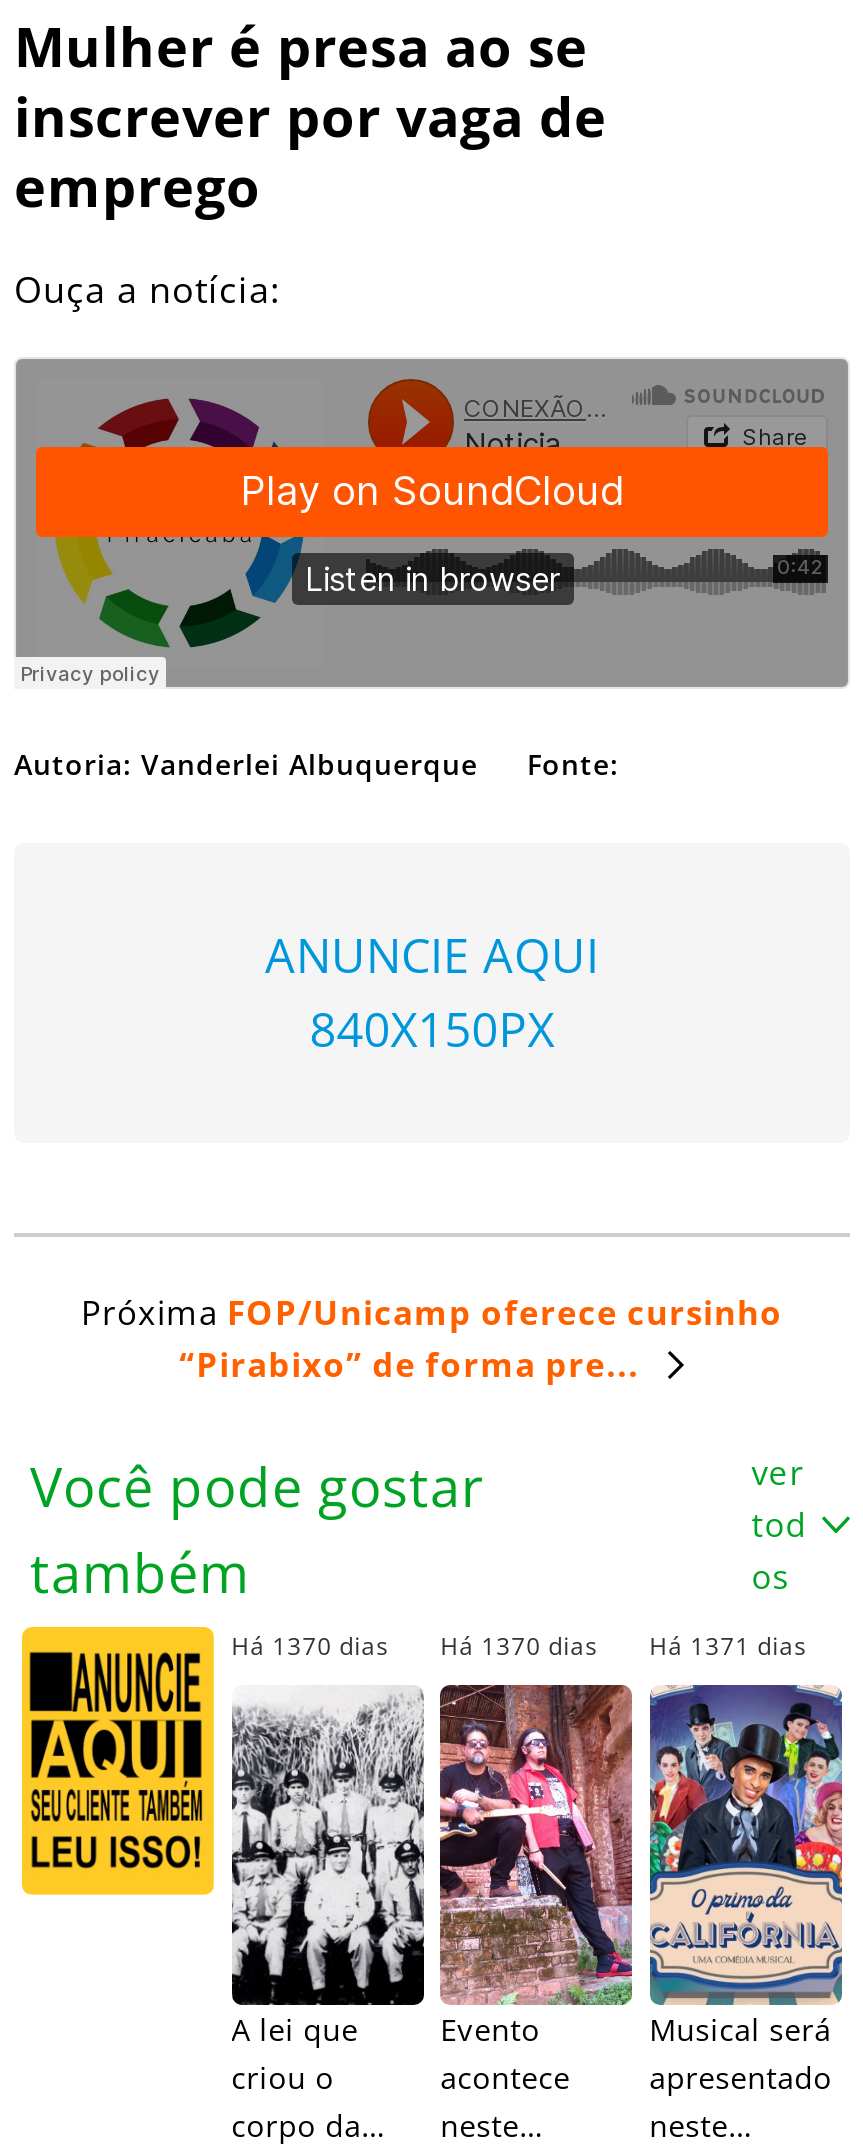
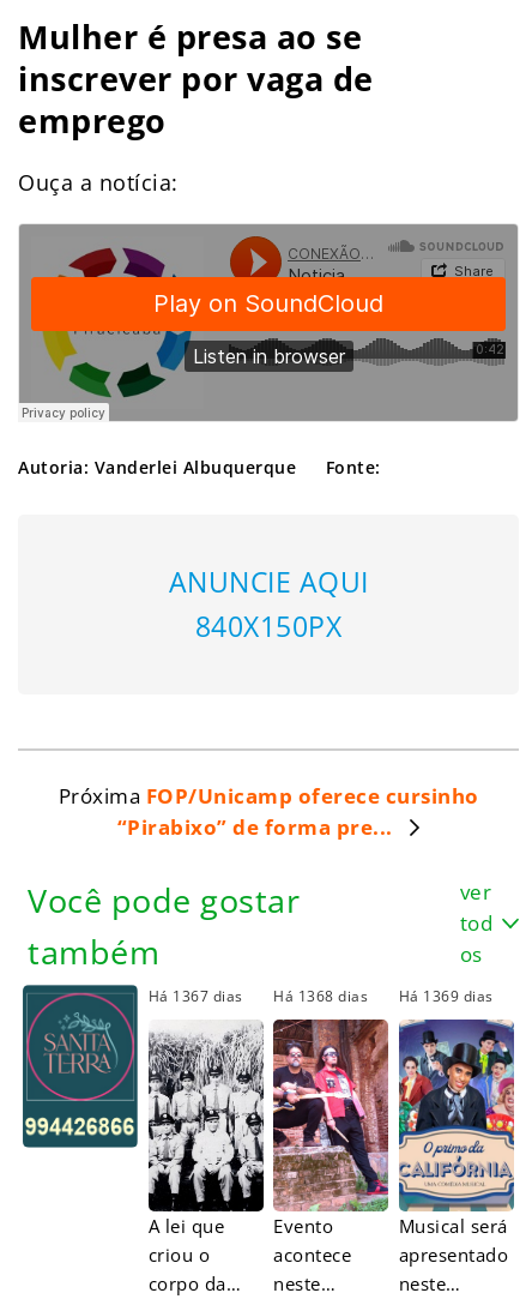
- [image]
- Há 1370 dias
+ [image]
+ Há 1367 dias

- Há 1370 dias
+ Há 1368 dias

- Há 1371 dias
+ Há 1369 dias
